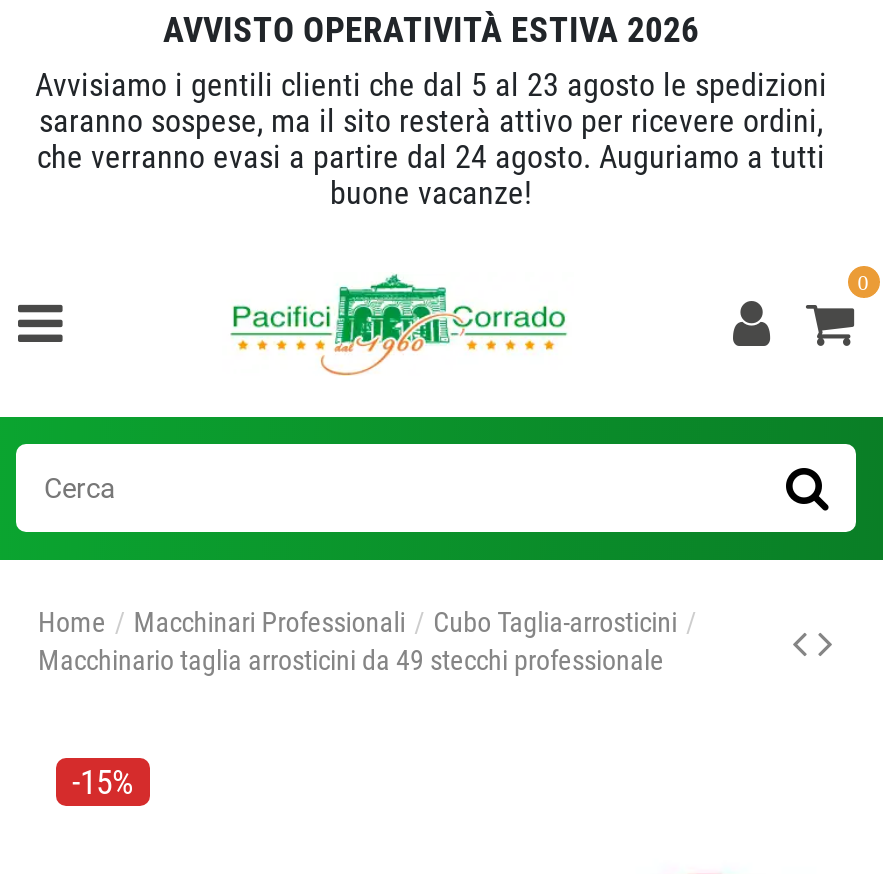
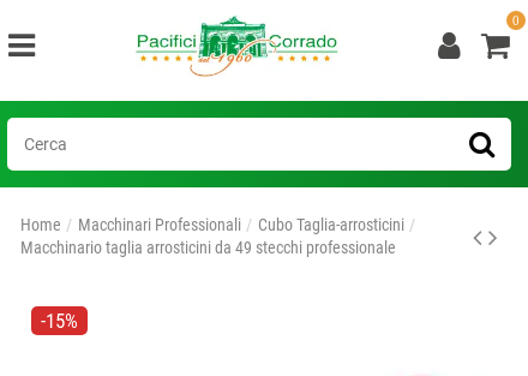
- AVVISTO OPERATIVITÀ ESTIVA 2026
- Avvisiamo i gentili clienti che dal 5 al 23 agosto le spedizioni
- saranno sospese, ma il sito resterà attivo per ricevere ordini,
- che verranno evasi a partire dal 24 agosto. Auguriamo a tutti
- buone vacanze!
